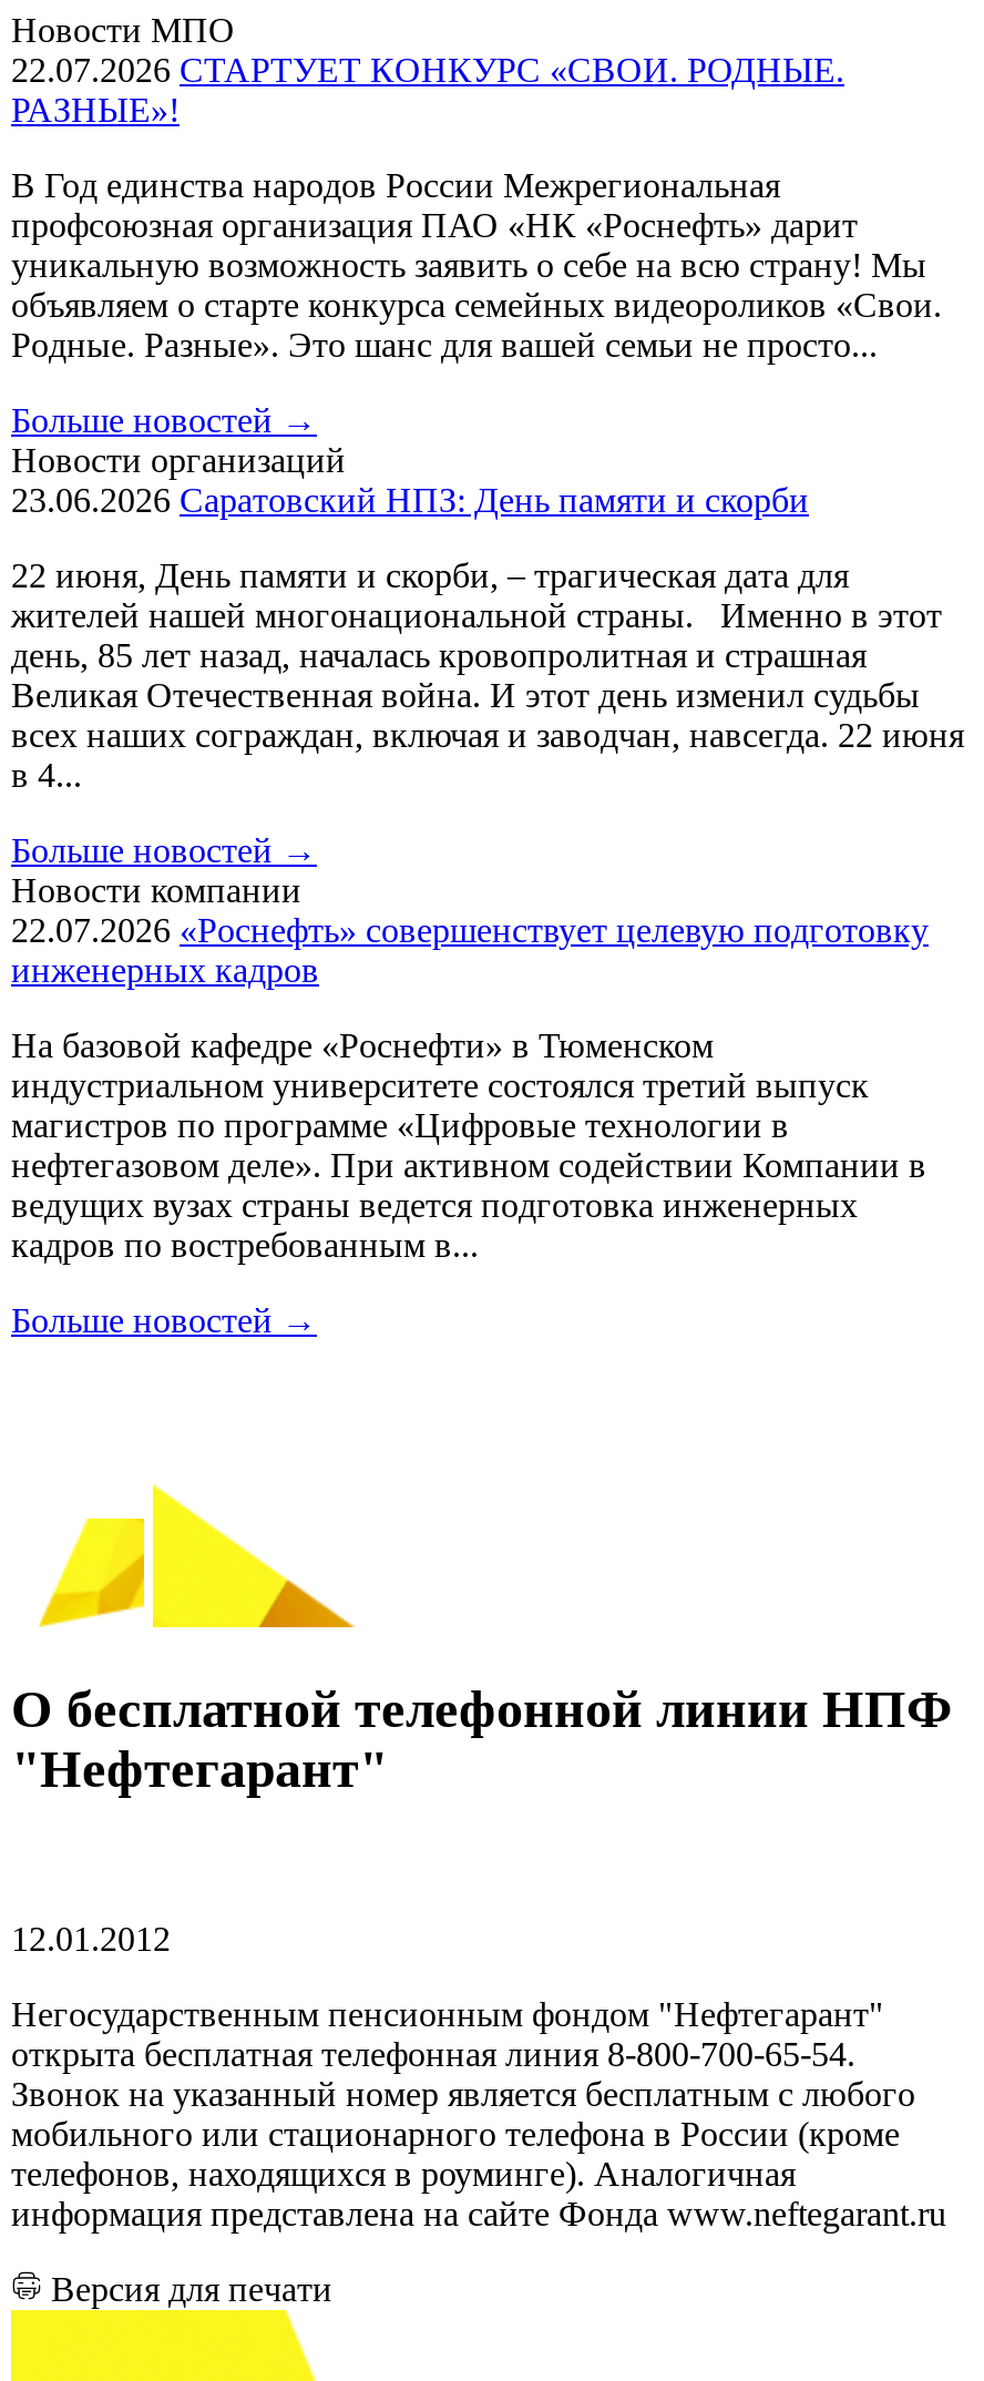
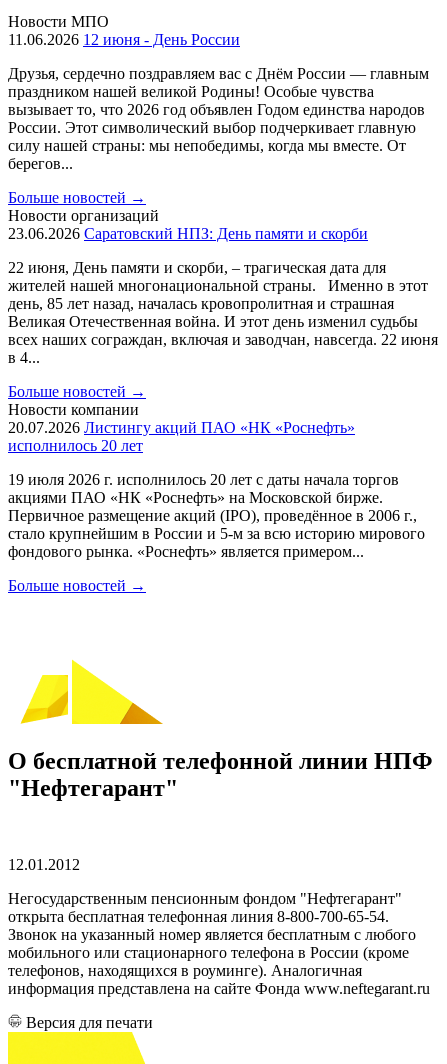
- 22.07.2026 СТАРТУЕТ КОНКУРС «СВОИ. РОДНЫЕ.
- РАЗНЫЕ»!
+ 11.06.2026 12 июня - День России

- В Год единства народов России Межрегиональная
- профсоюзная организация ПАО «НК «Роснефть» дарит
- уникальную возможность заявить о себе на всю страну! Мы
- объявляем о старте конкурса семейных видеороликов «Свои.
- Родные. Разные». Это шанс для вашей семьи не просто...
+ Друзья, сердечно поздравляем вас с Днём России — главным
+ праздником нашей великой Родины! Особые чувства
+ вызывает то, что 2026 год объявлен Годом единства народов
+ России. Этот символический выбор подчеркивает главную
+ силу нашей страны: мы непобедимы, когда мы вместе. От
+ берегов...

- 22.07.2026 «Роснефть» совершенствует целевую подготовку
- инженерных кадров
+ 20.07.2026 Листингу акций ПАО «НК «Роснефть»
+ исполнилось 20 лет

- На базовой кафедре «Роснефти» в Тюменском
- индустриальном университете состоялся третий выпуск
- магистров по программе «Цифровые технологии в
- нефтегазовом деле». При активном содействии Компании в
- ведущих вузах страны ведется подготовка инженерных
- кадров по востребованным в...
+ 19 июля 2026 г. исполнилось 20 лет с даты начала торгов
+ акциями ПАО «НК «Роснефть» на Московской бирже.
+ Первичное размещение акций (IPO), проведённое в 2006 г.,
+ стало крупнейшим в России и 5-м за всю историю мирового
+ фондового рынка. «Роснефть» является примером...
